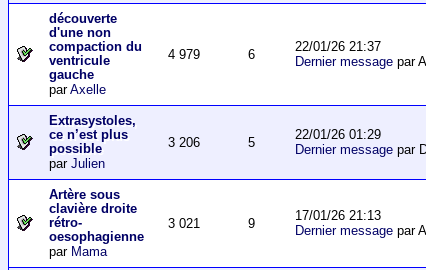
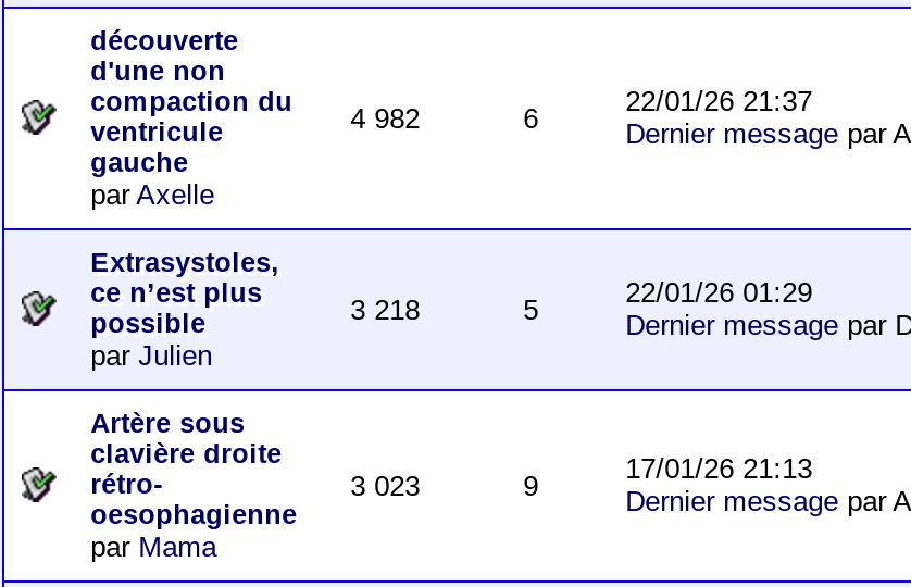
- compaction du 4 979
+ compaction du 4 982

- 3 206
+ 3 218

- 3 021
+ 3 023
